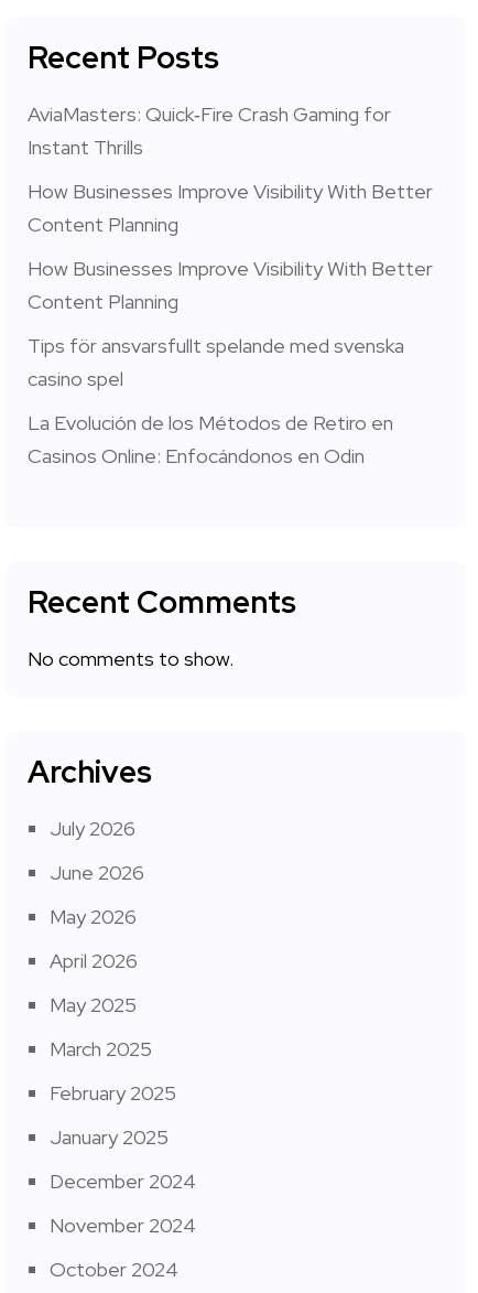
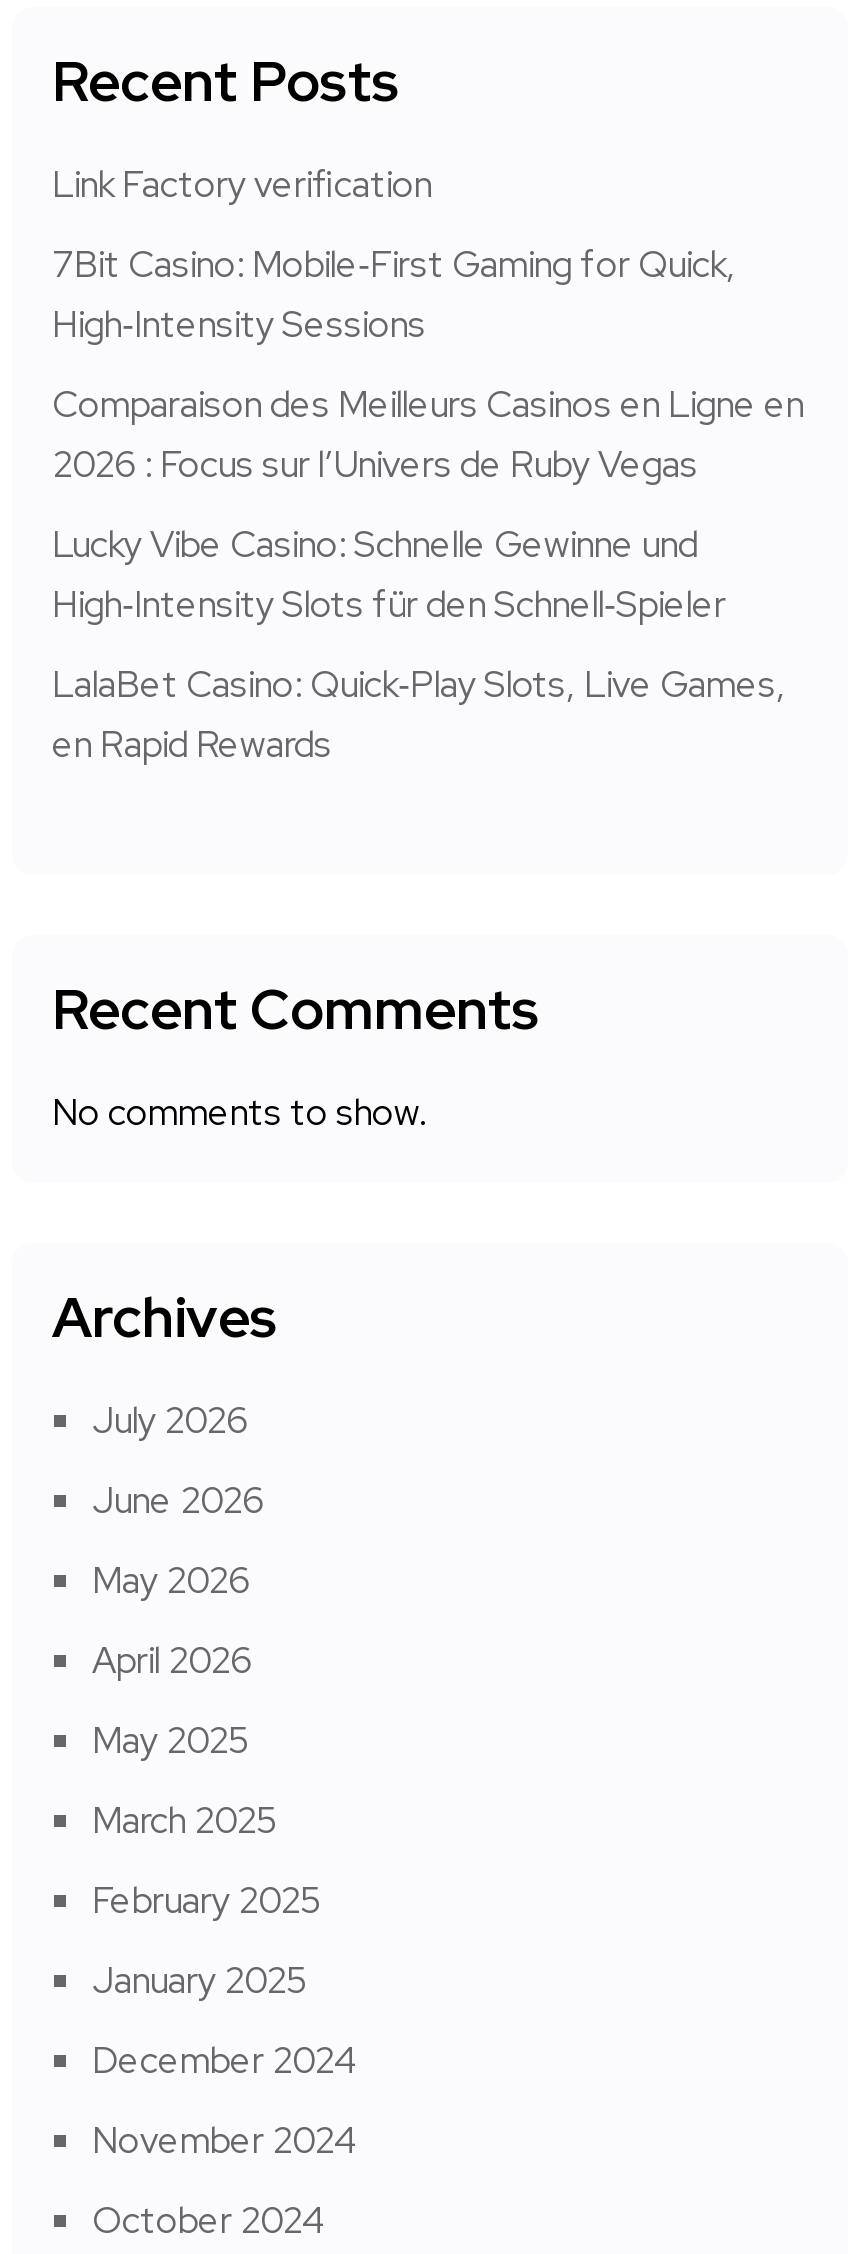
- AviaMasters: Quick‑Fire Crash Gaming for
- Instant Thrills
+ Link Factory verification

- How Businesses Improve Visibility With Better
- Content Planning
+ 7Bit Casino: Mobile‑First Gaming for Quick,
+ High‑Intensity Sessions

- How Businesses Improve Visibility With Better
- Content Planning
+ Comparaison des Meilleurs Casinos en Ligne en
+ 2026 : Focus sur l’Univers de Ruby Vegas

- Tips för ansvarsfullt spelande med svenska
- casino spel
+ Lucky Vibe Casino: Schnelle Gewinne und
+ High‑Intensity Slots für den Schnell‑Spieler

- La Evolución de los Métodos de Retiro en
- Casinos Online: Enfocándonos en Odin
+ LalaBet Casino: Quick‑Play Slots, Live Games,
+ en Rapid Rewards
